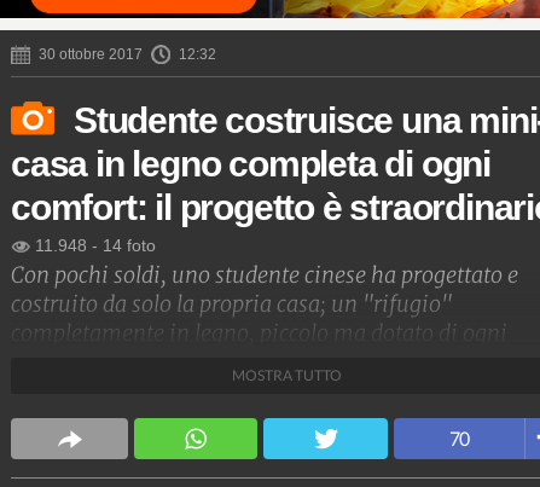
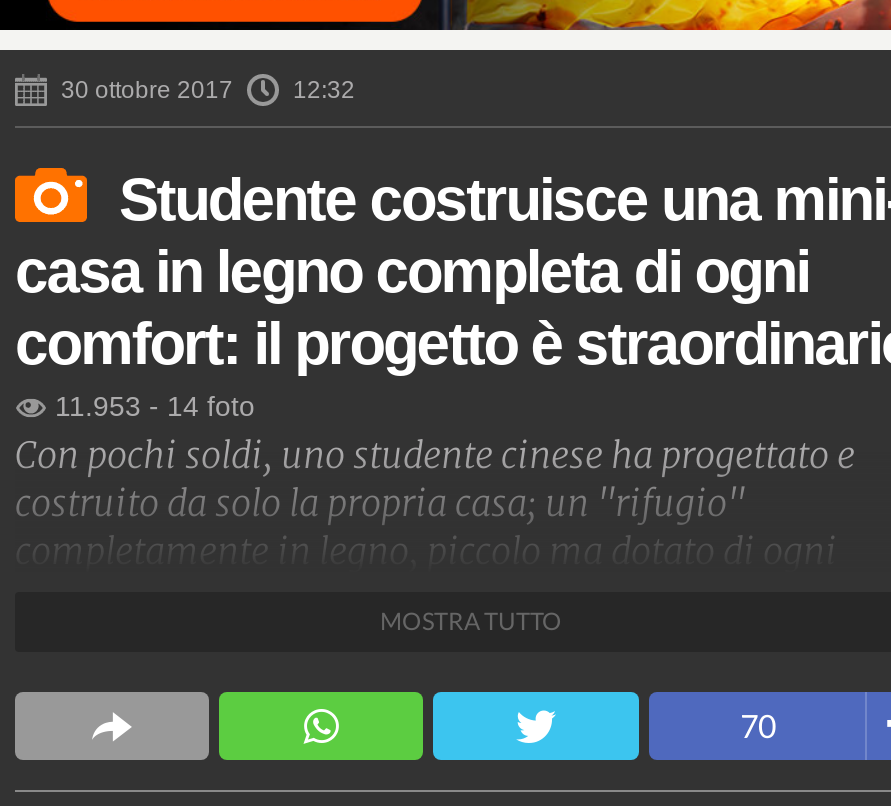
- 11.948 - 14 foto
+ 11.953 - 14 foto
